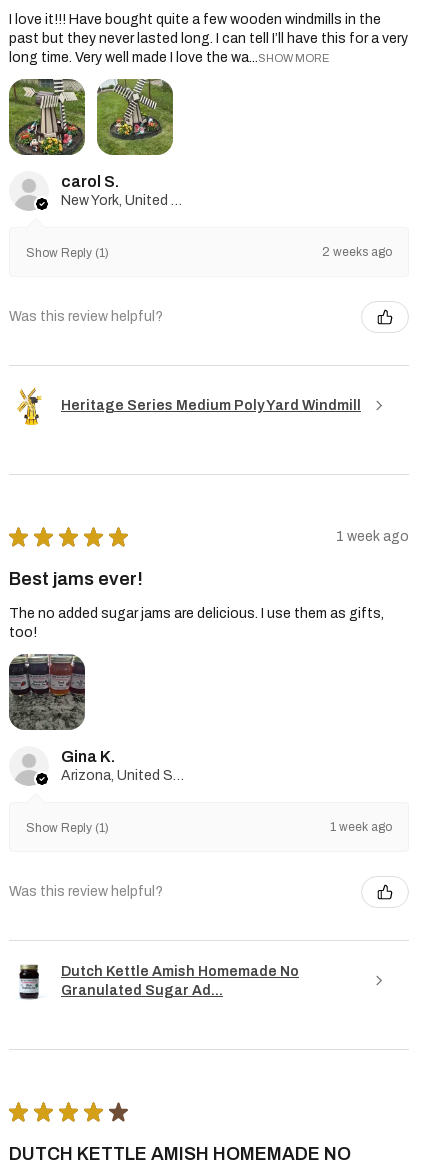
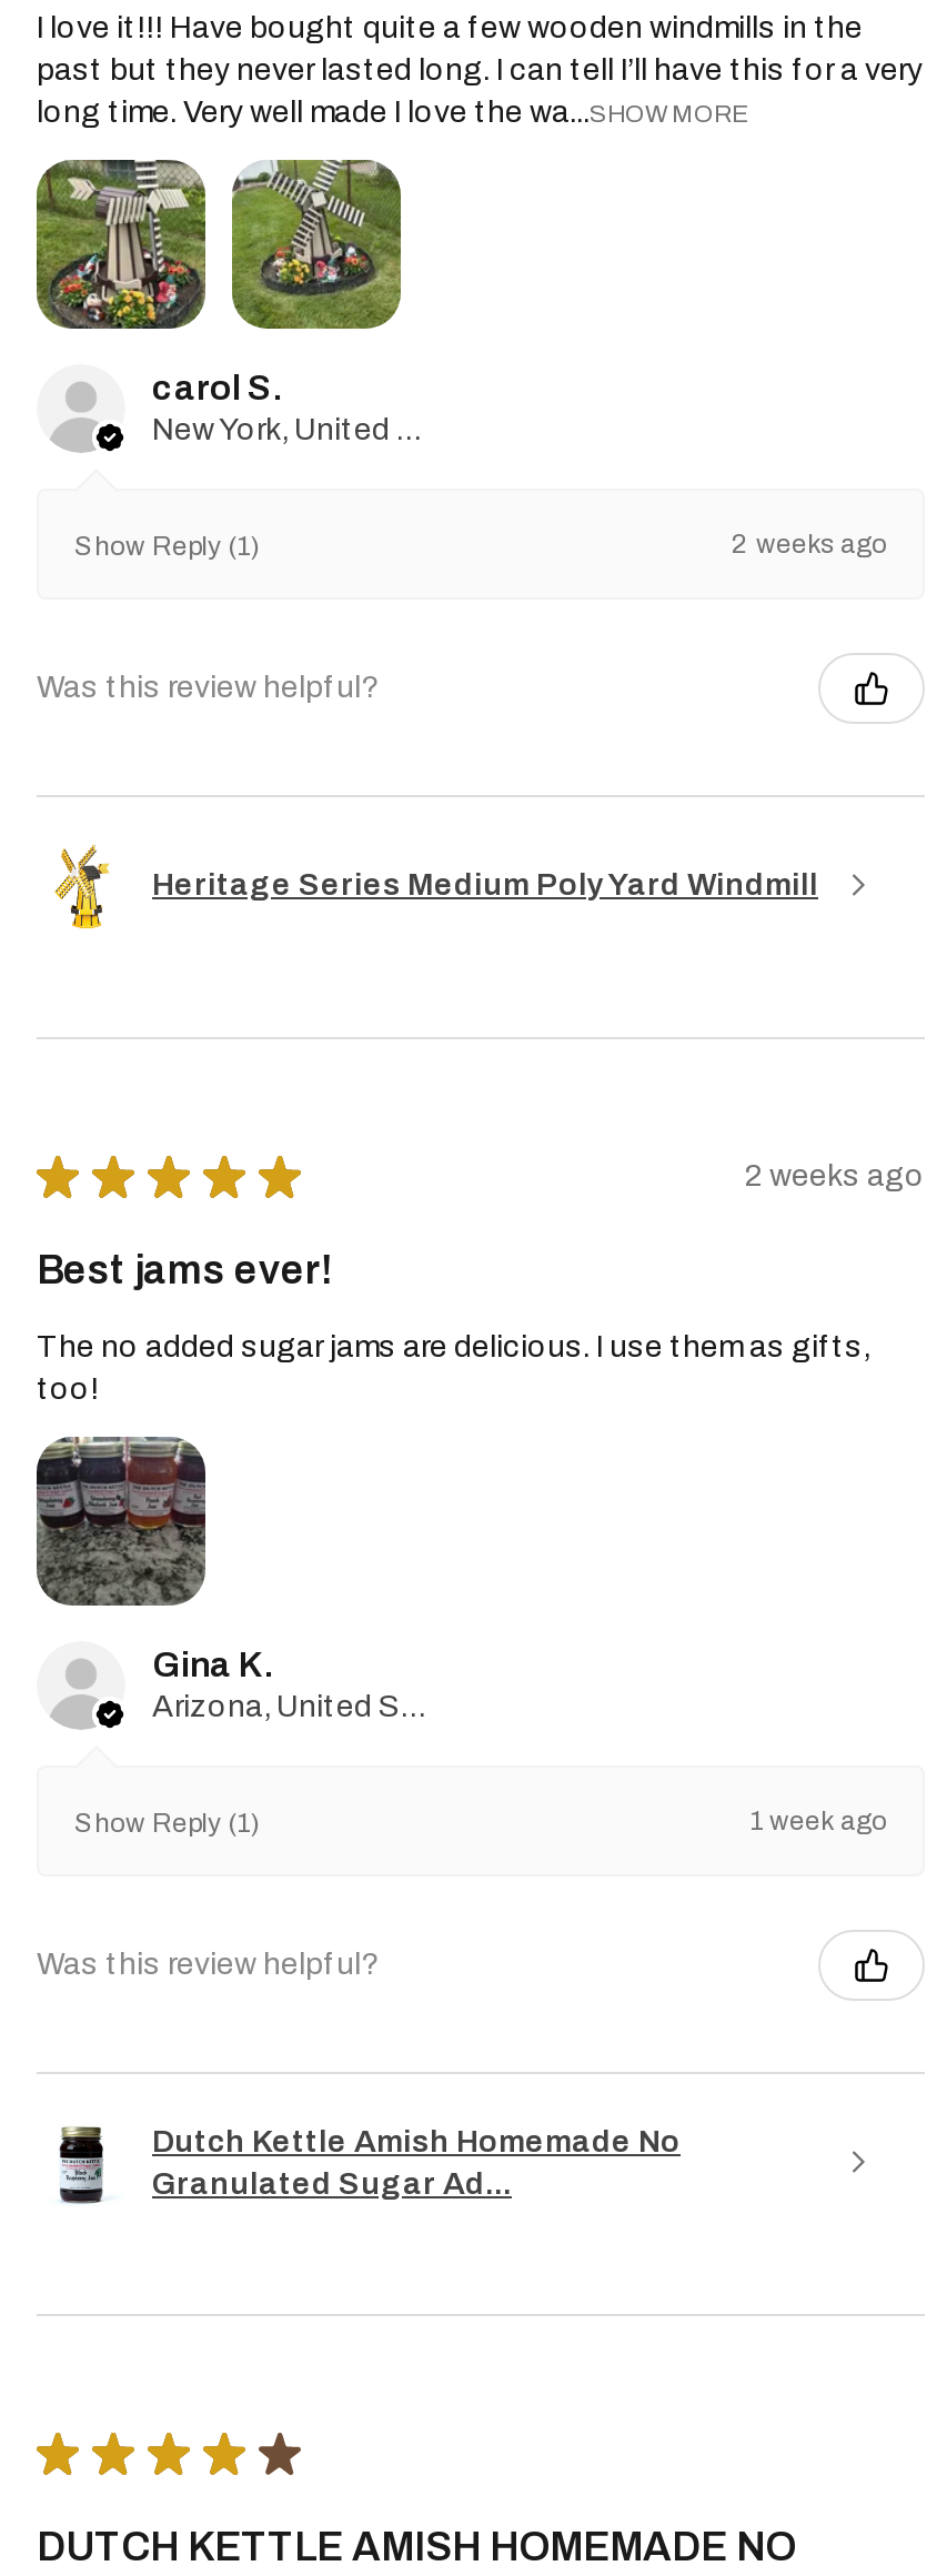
- 1 week ago
+ 2 weeks ago
